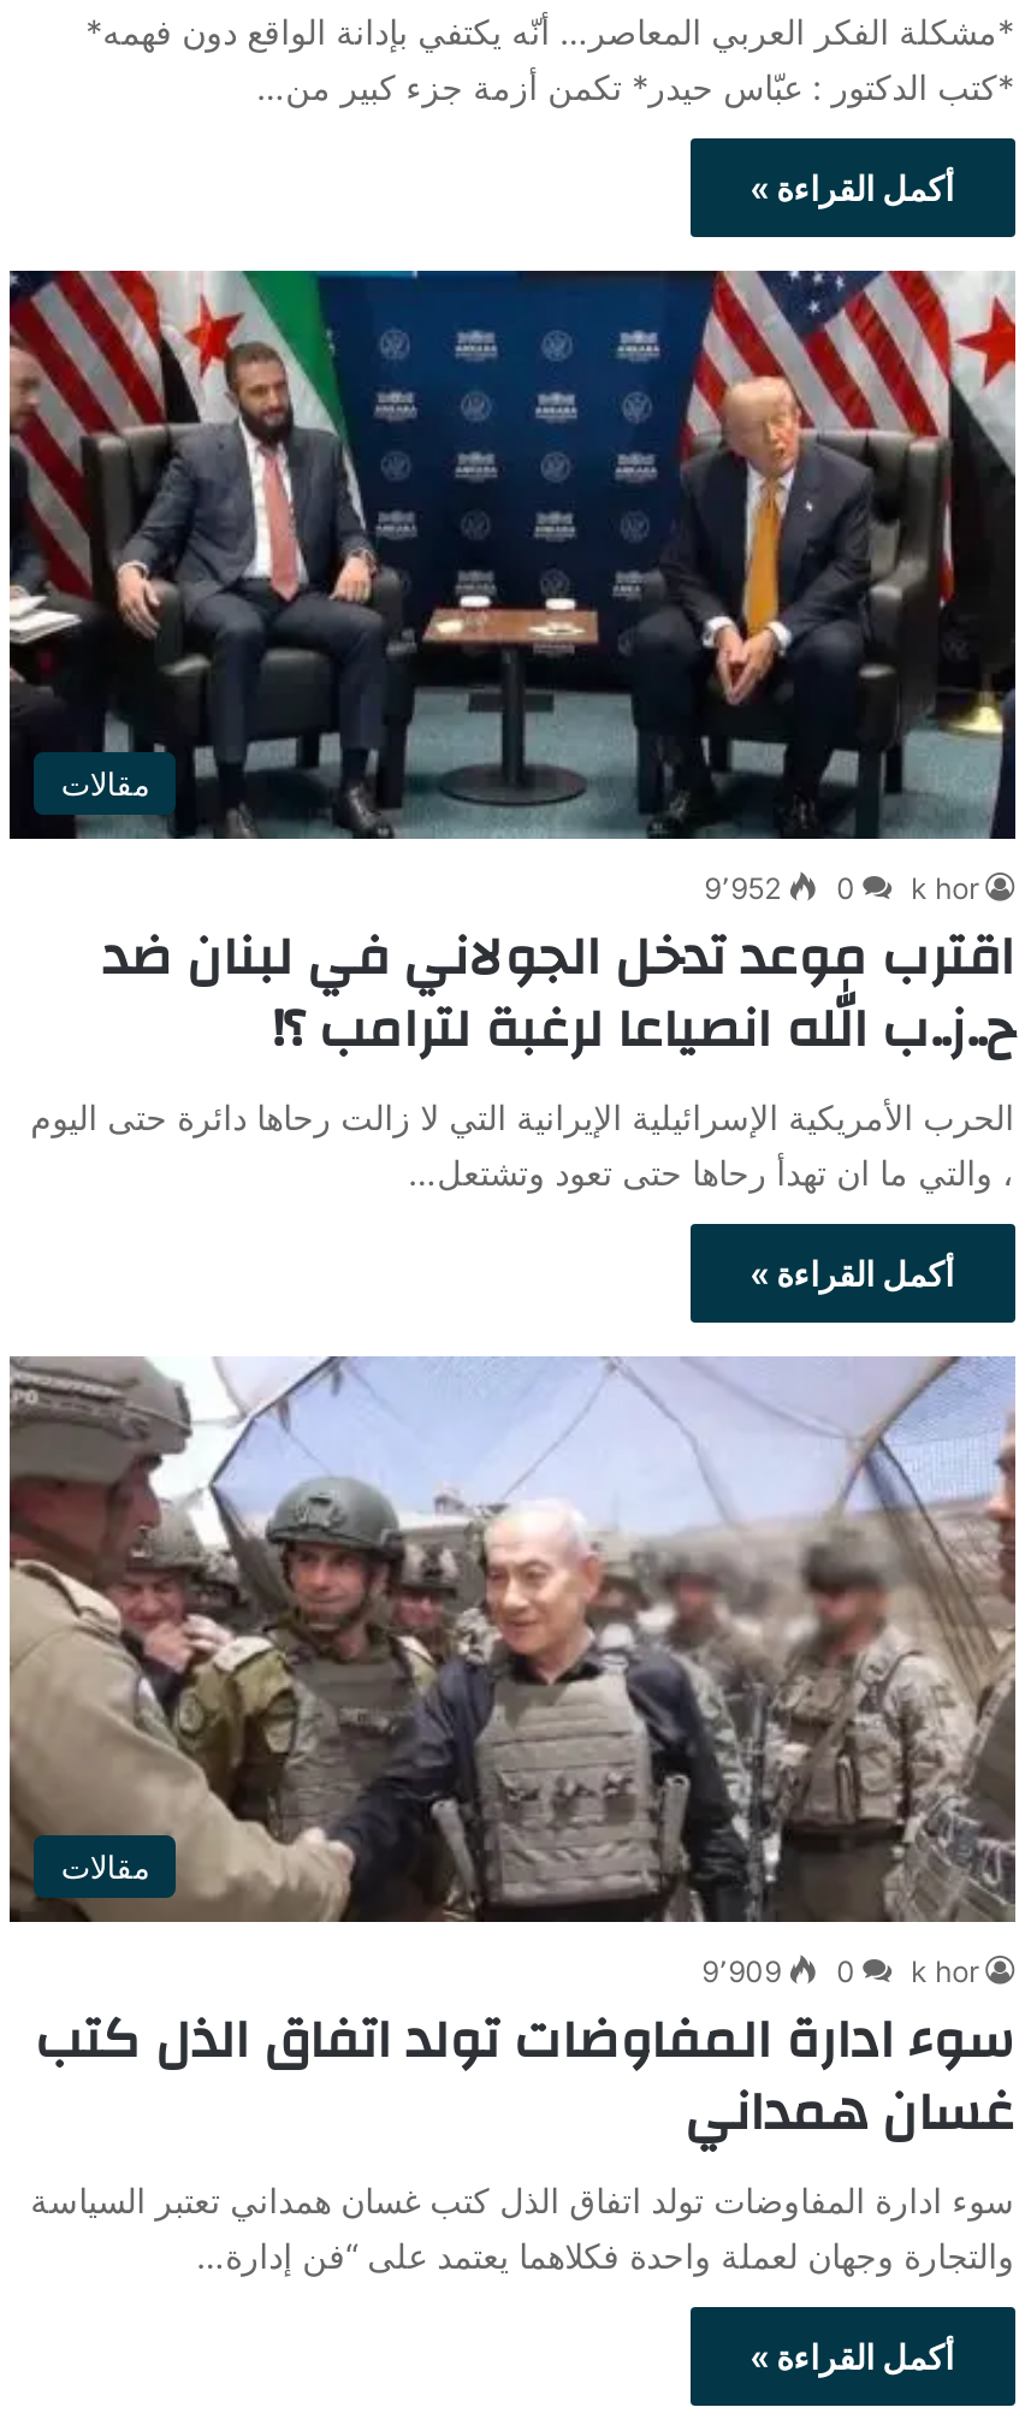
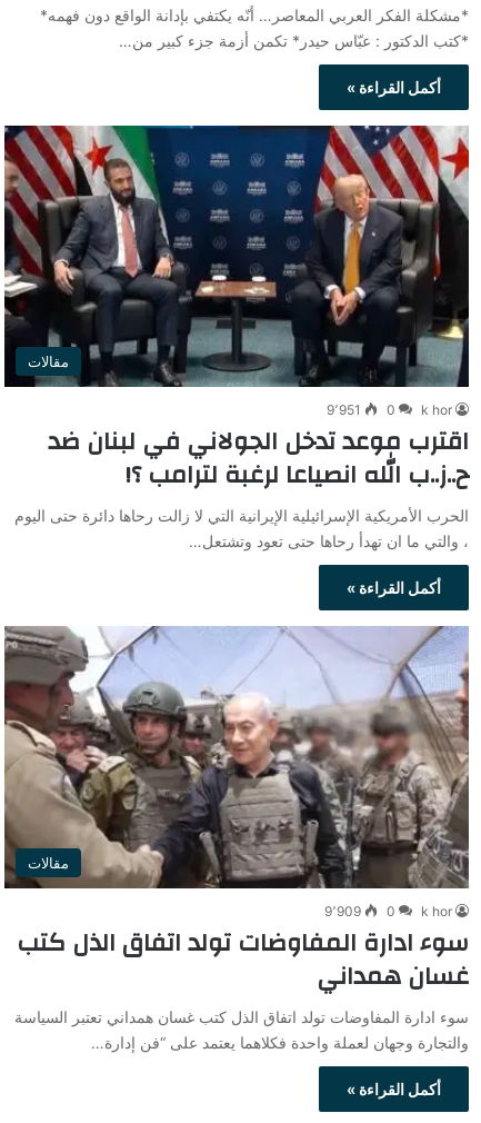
- 9٬952 0 k hor
+ 9٬951 0 k hor
